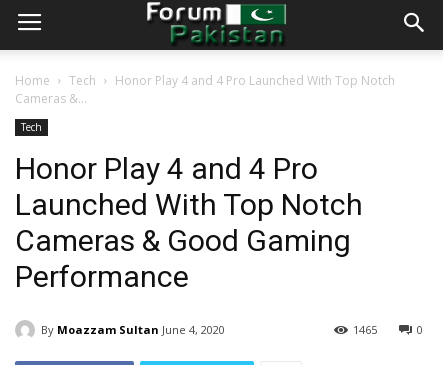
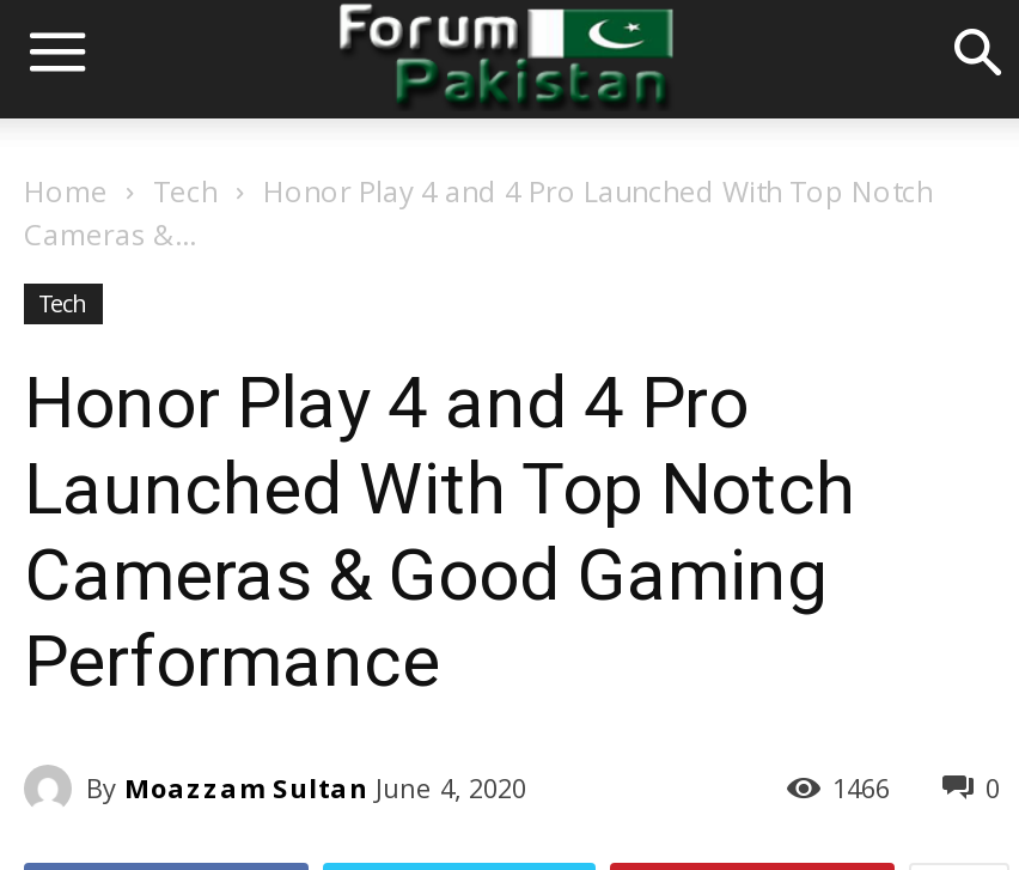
- 1465
+ 1466
